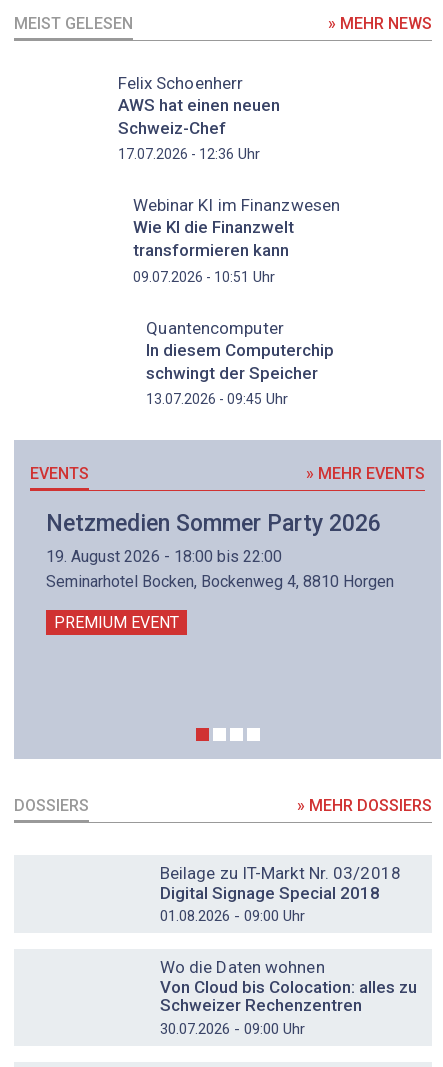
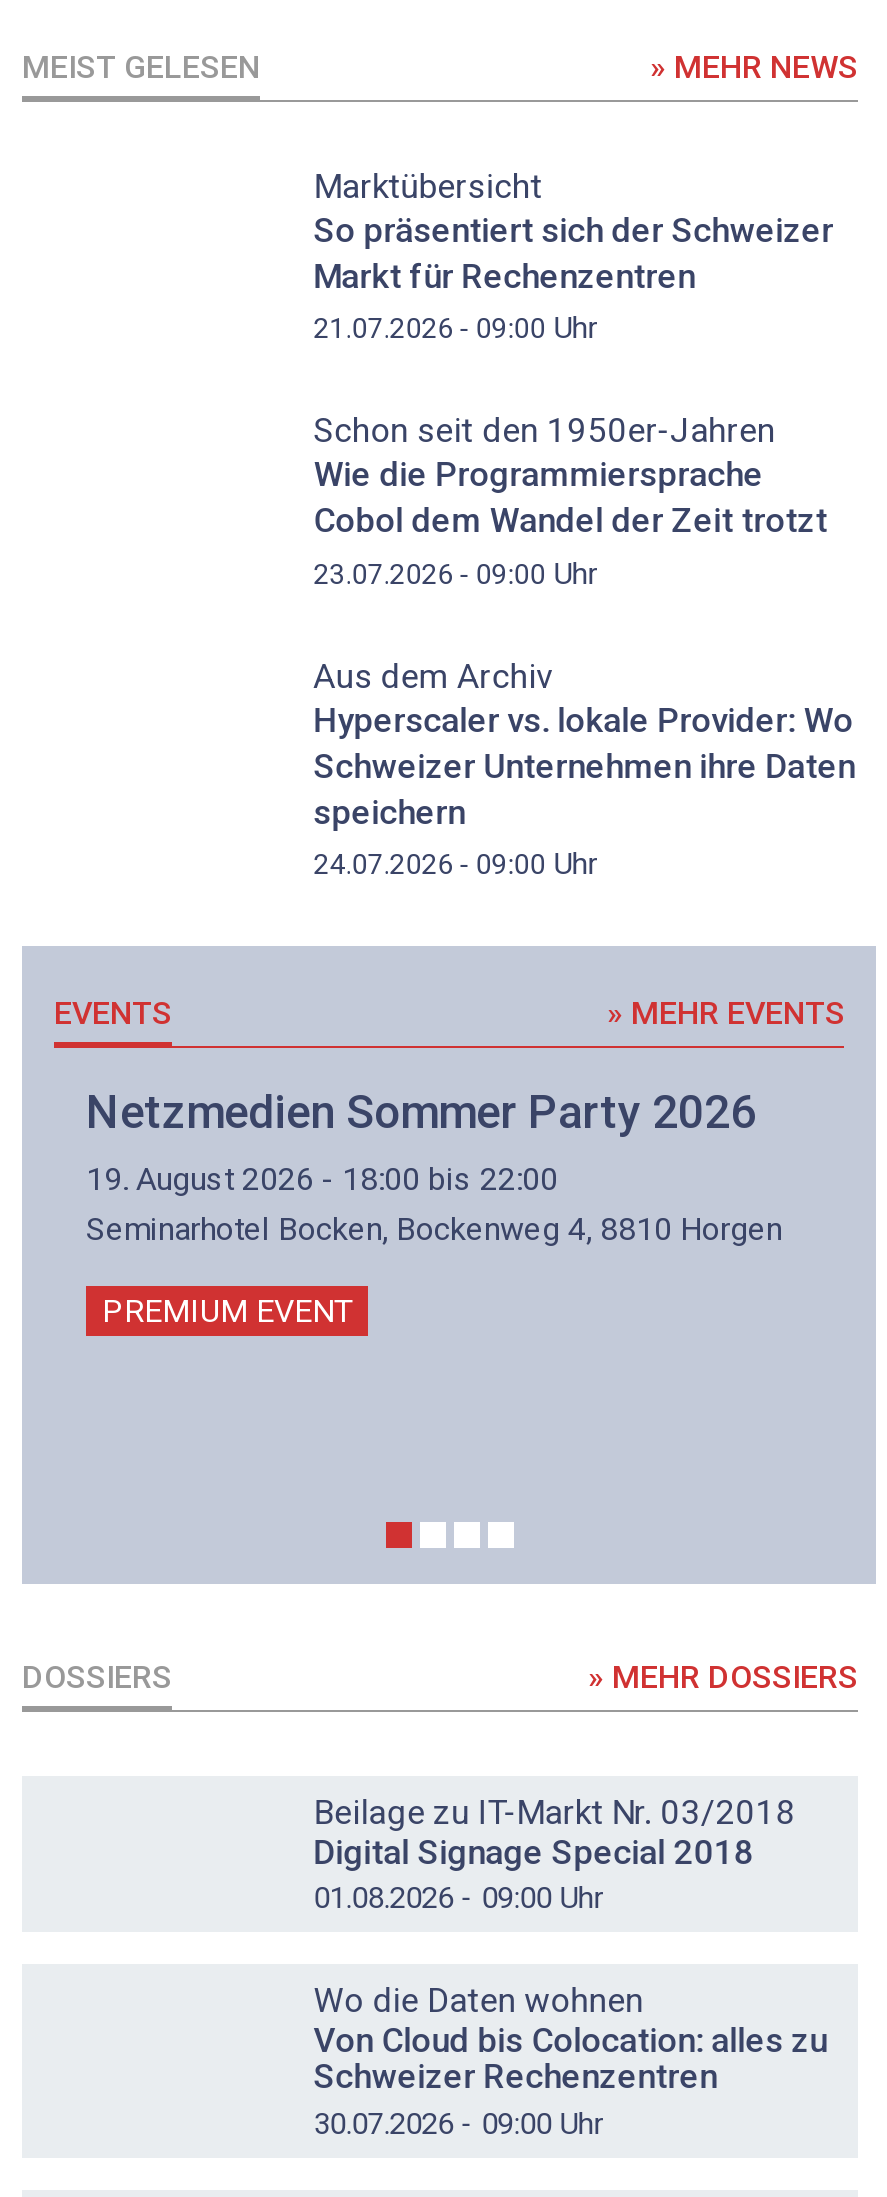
- Felix Schoenherr
- AWS hat einen neuen
- Schweiz-Chef
- 17.07.2026 - 12:36 Uhr
+ Marktübersicht
+ So präsentiert sich der Schweizer
+ Markt für Rechenzentren
+ 21.07.2026 - 09:00 Uhr

- Webinar KI im Finanzwesen
- Wie KI die Finanzwelt
- transformieren kann
- 09.07.2026 - 10:51 Uhr
+ Schon seit den 1950er-Jahren
+ Wie die Programmiersprache
+ Cobol dem Wandel der Zeit trotzt
+ 23.07.2026 - 09:00 Uhr

- Quantencomputer
- In diesem Computerchip
- schwingt der Speicher
- 13.07.2026 - 09:45 Uhr
+ Aus dem Archiv
+ Hyperscaler vs. lokale Provider: Wo
+ Schweizer Unternehmen ihre Daten
+ speichern
+ 24.07.2026 - 09:00 Uhr
